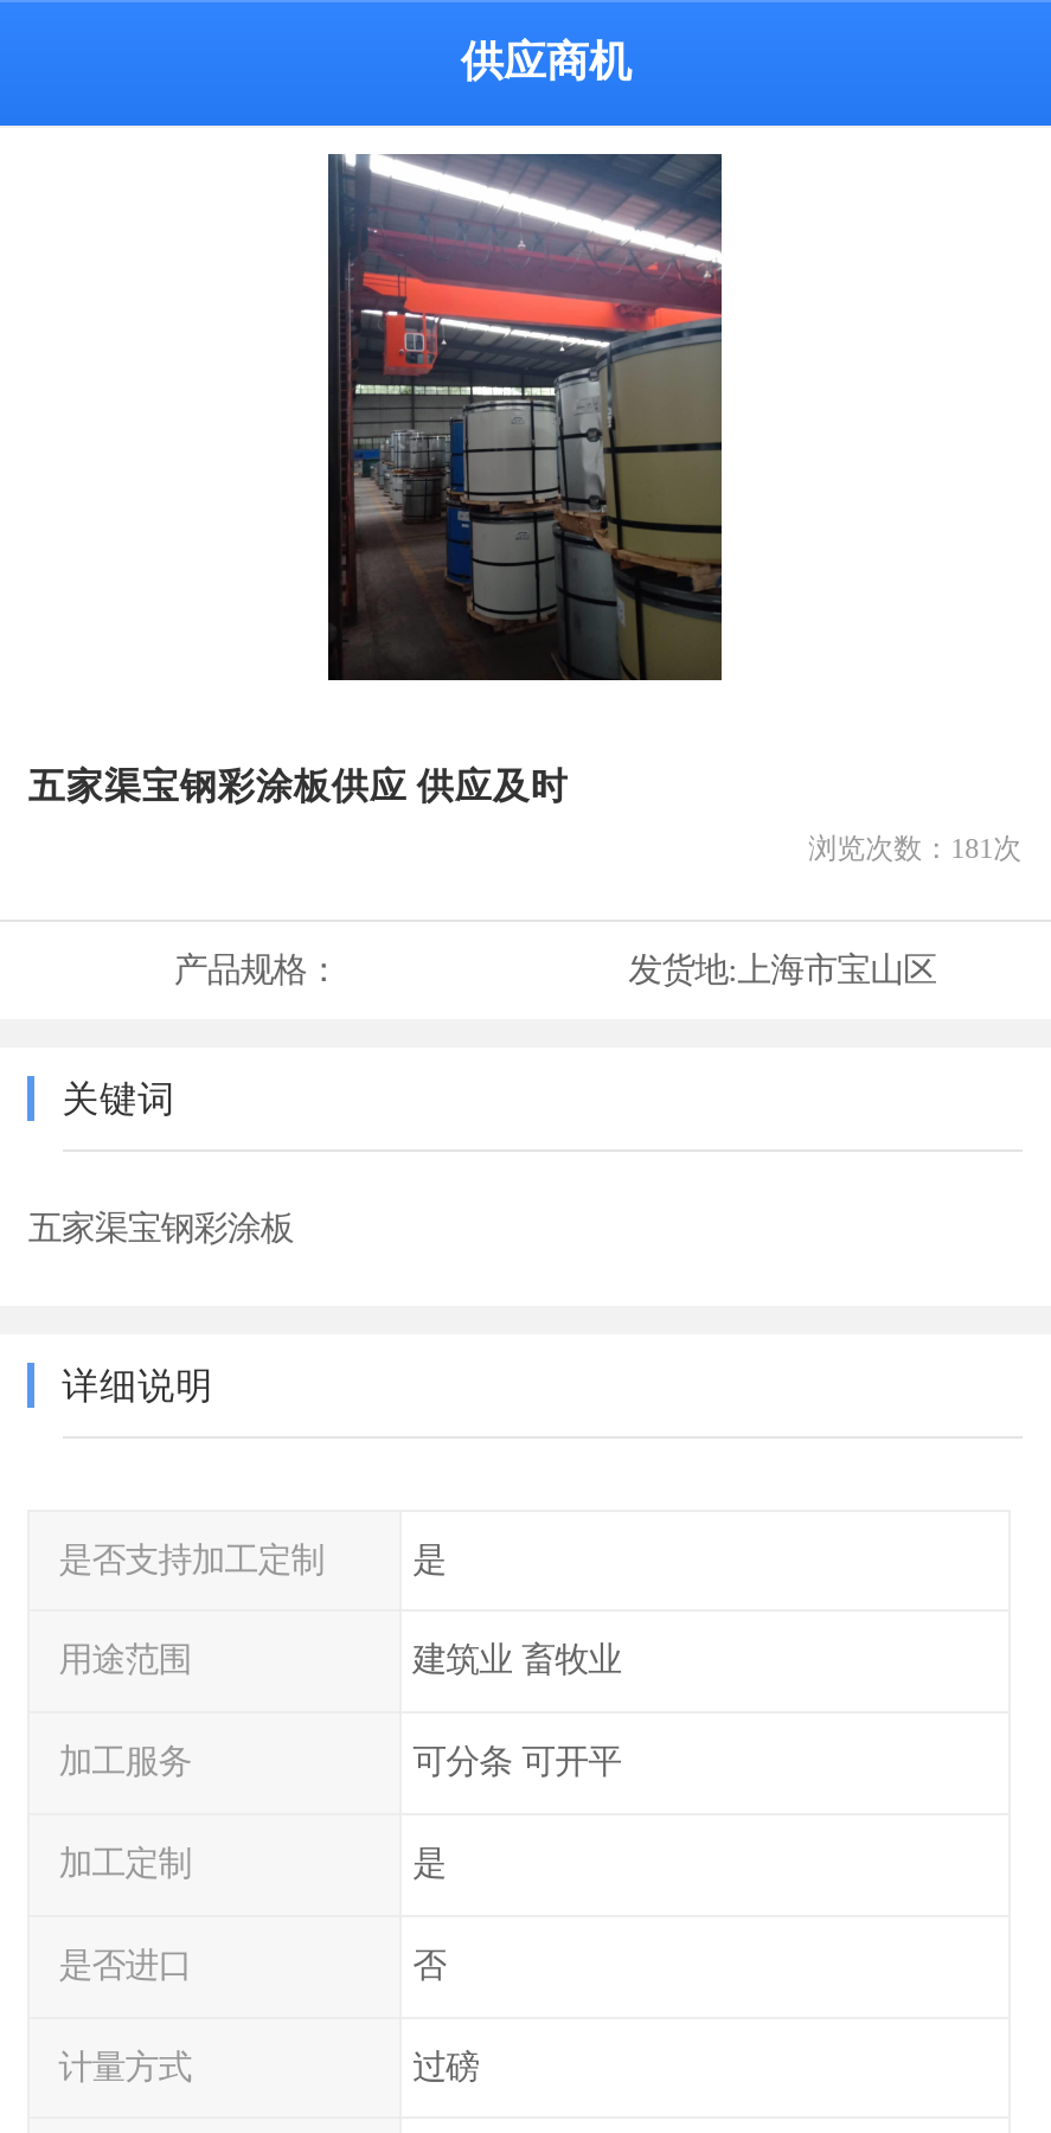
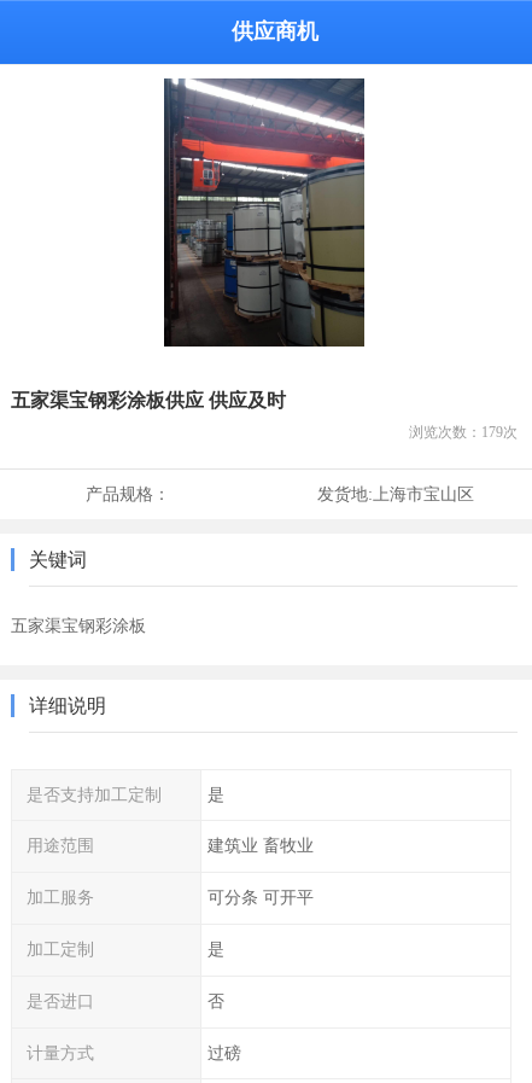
- 浏览次数：181次
+ 浏览次数：179次
